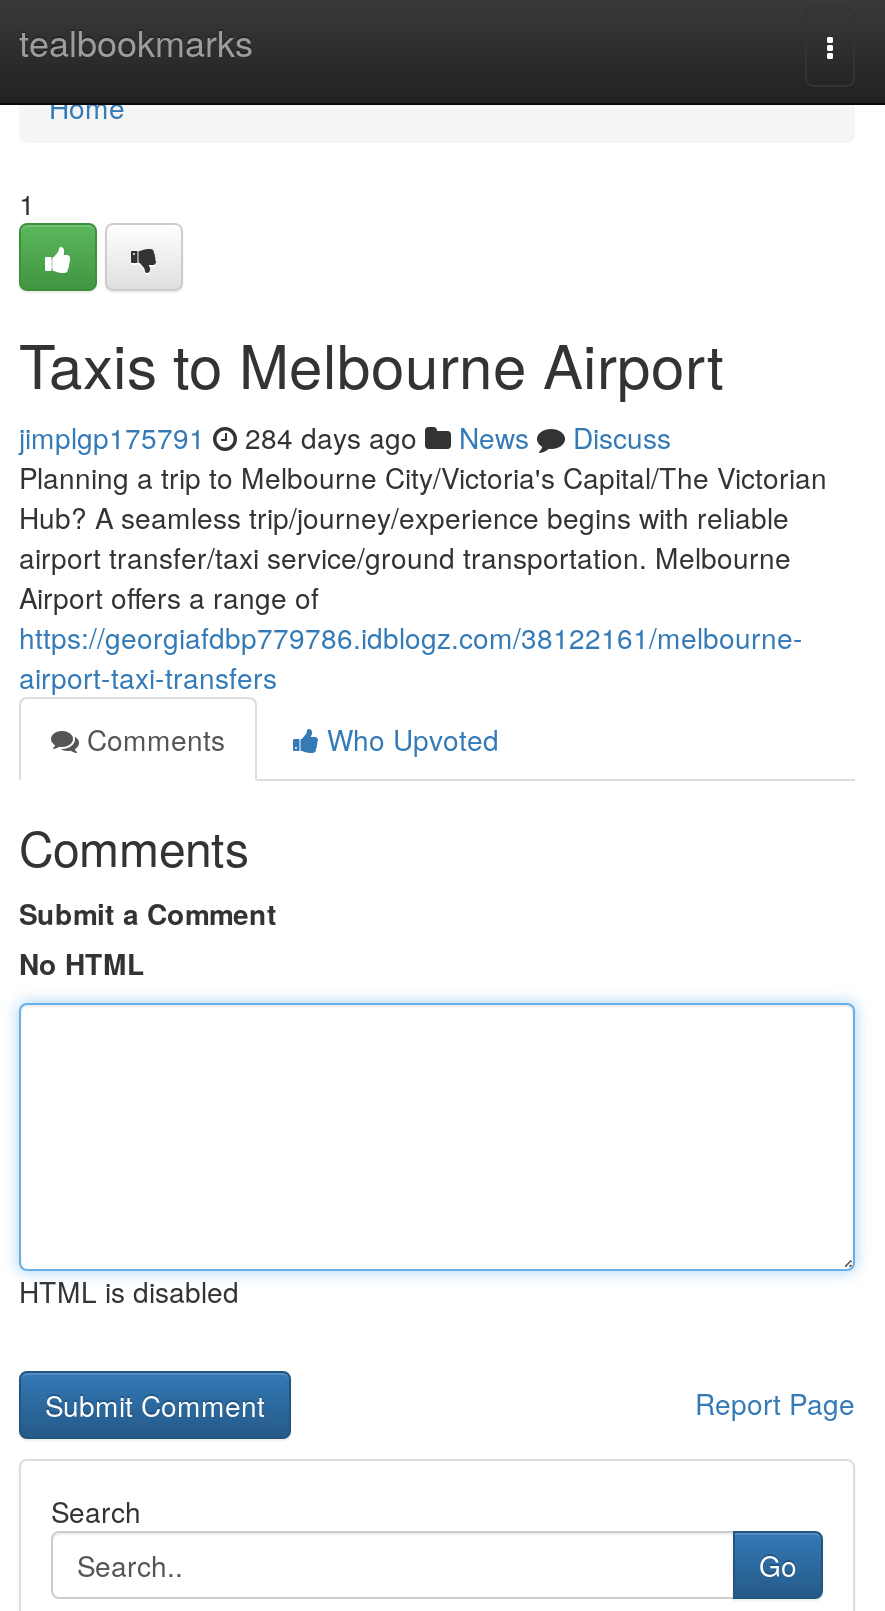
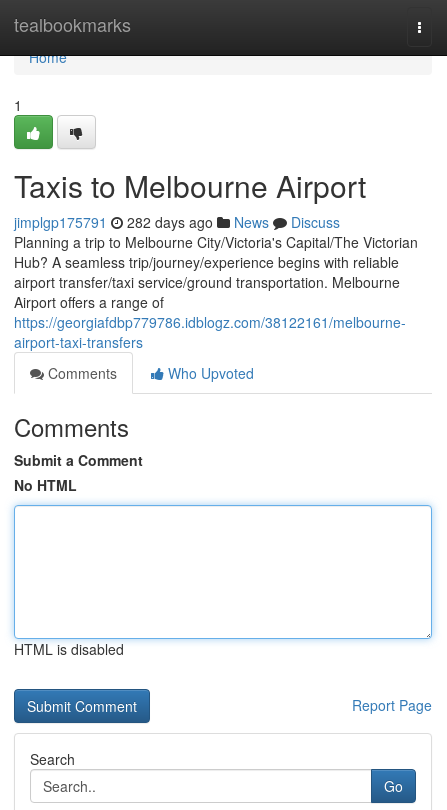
- jimplgp175791 284 days ago News Discuss
+ jimplgp175791 282 days ago News Discuss
